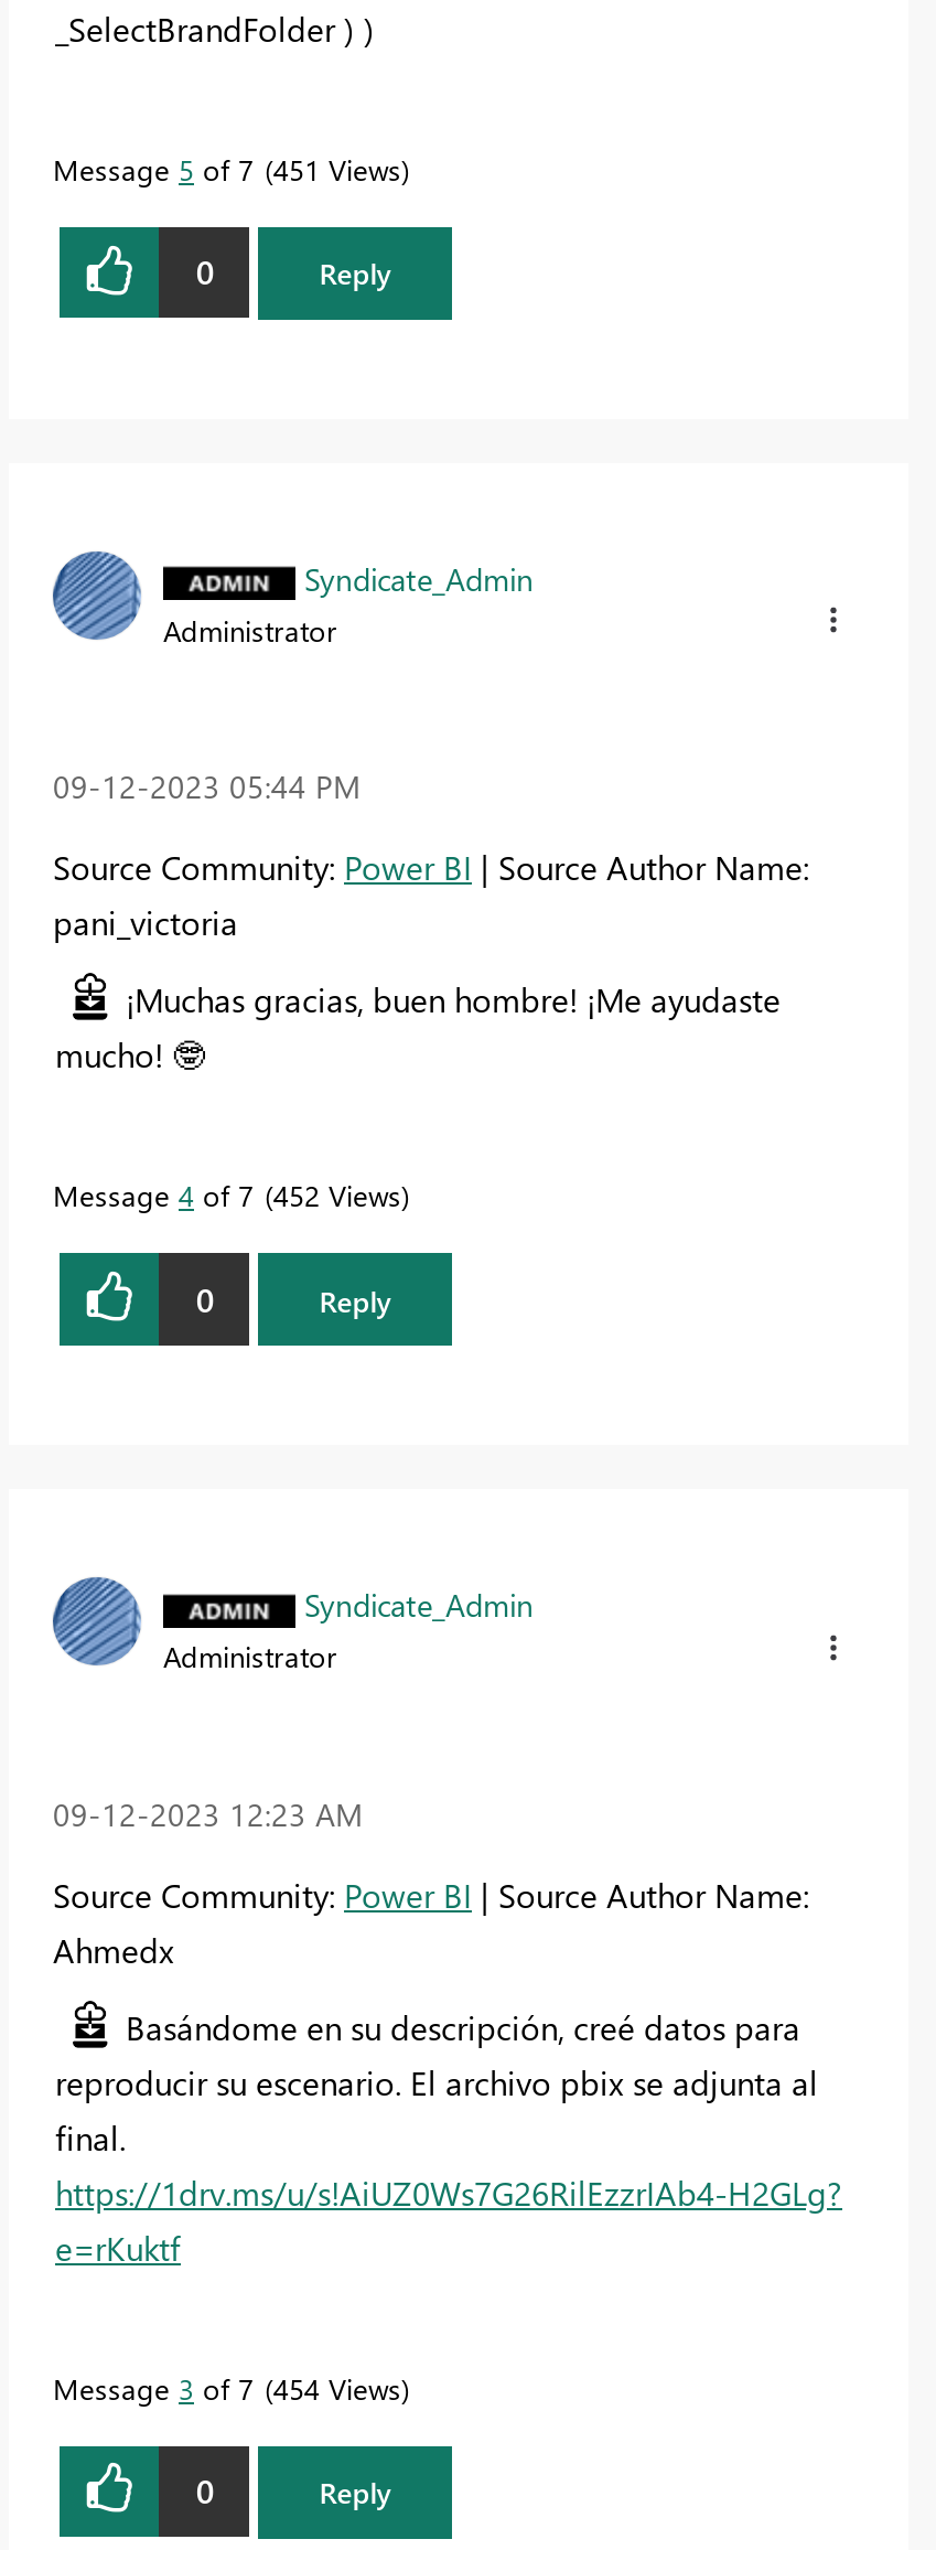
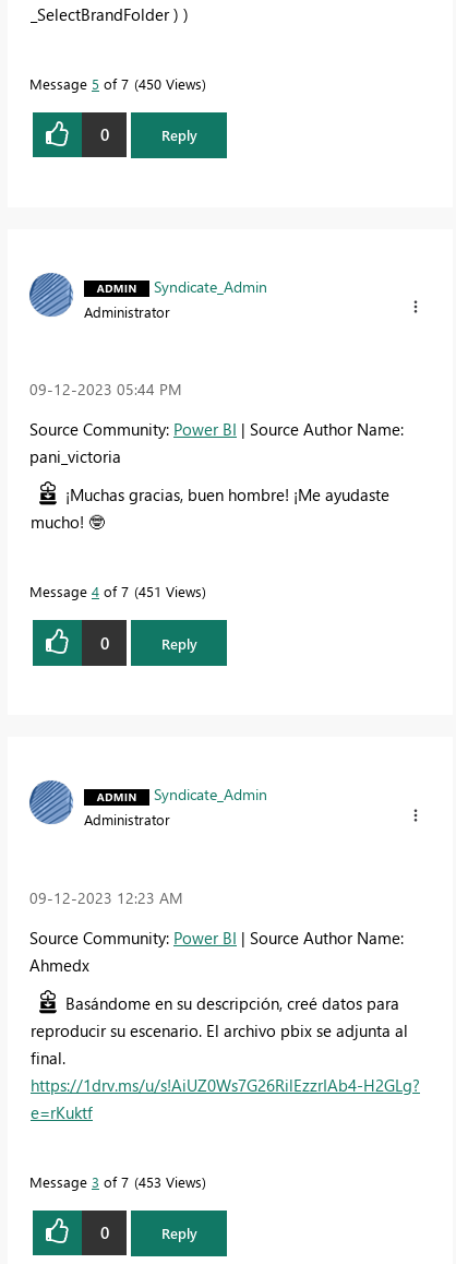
- Message 5 of 7 451 Views
+ Message 5 of 7 450 Views

- Message 4 of 7 452 Views
+ Message 4 of 7 451 Views

- Message 3 of 7 454 Views
+ Message 3 of 7 453 Views
